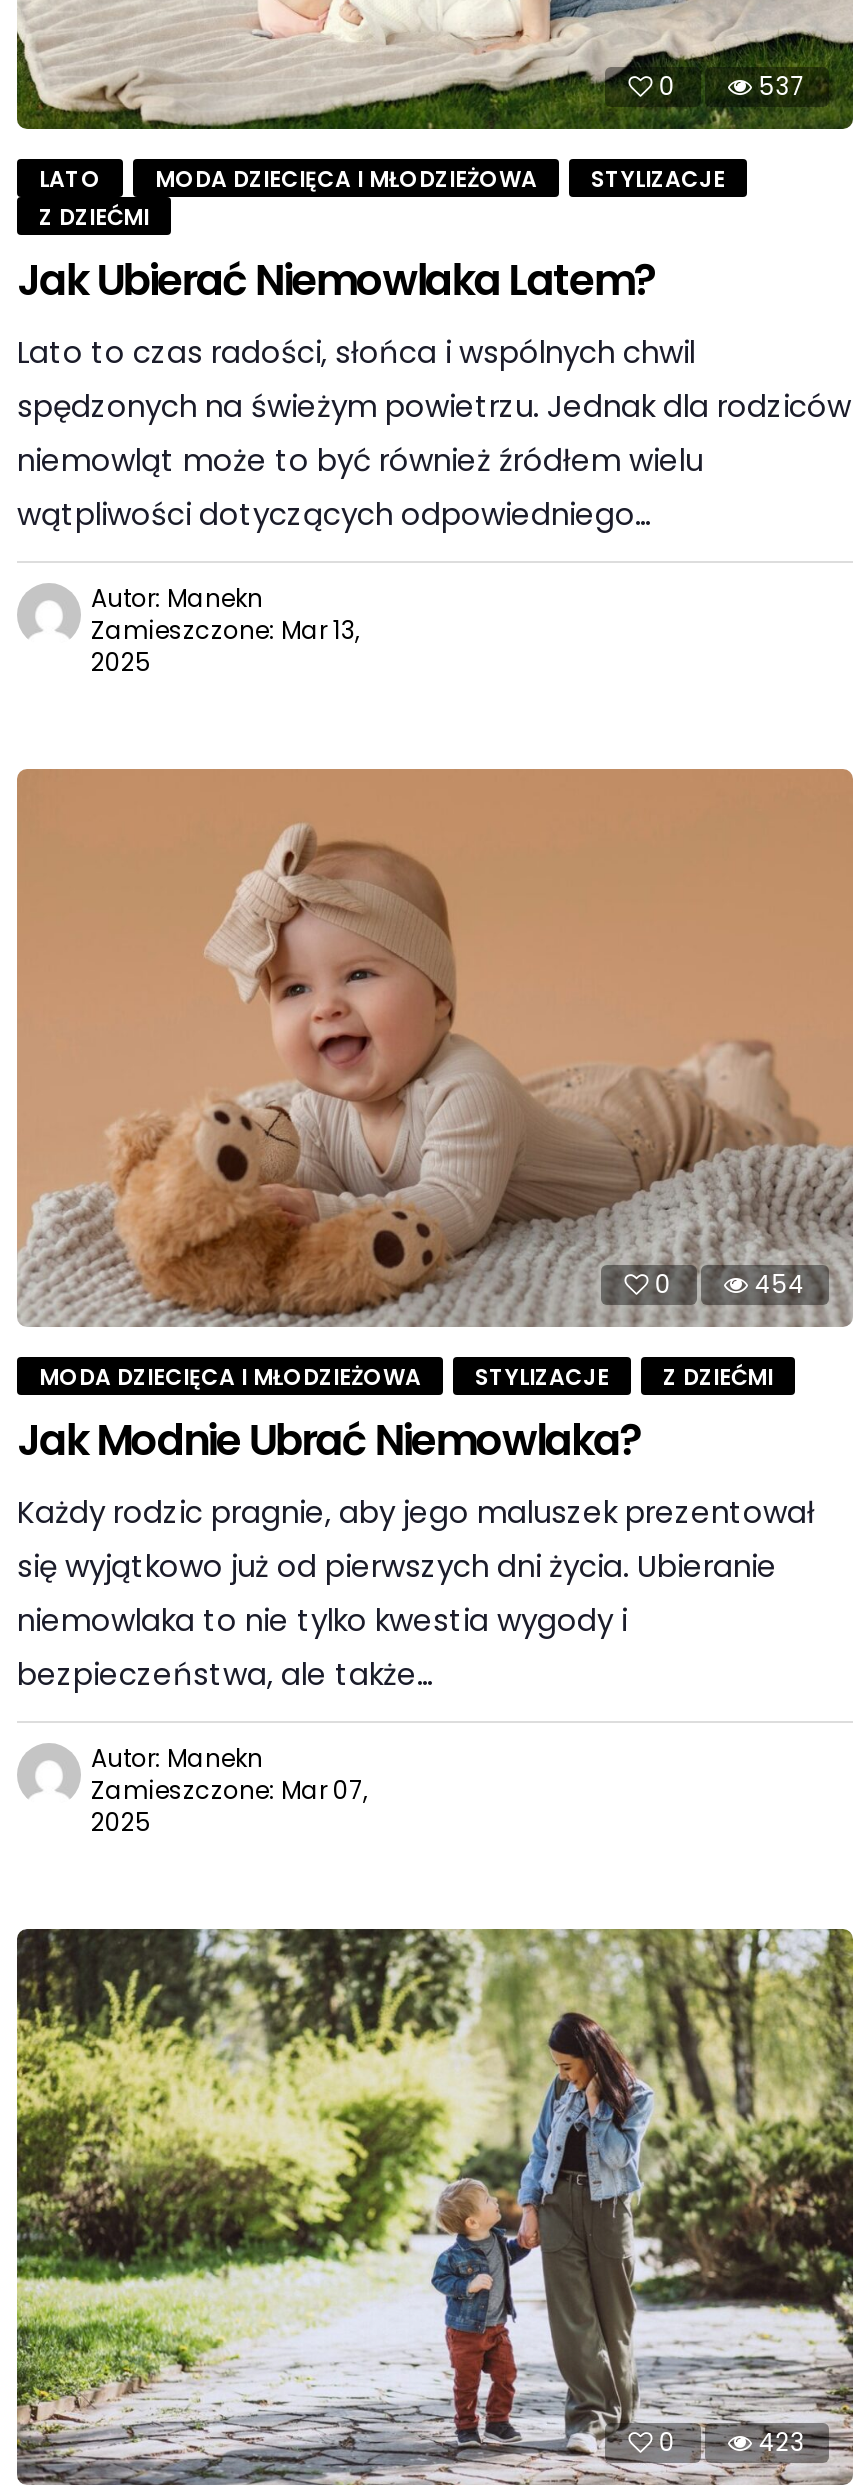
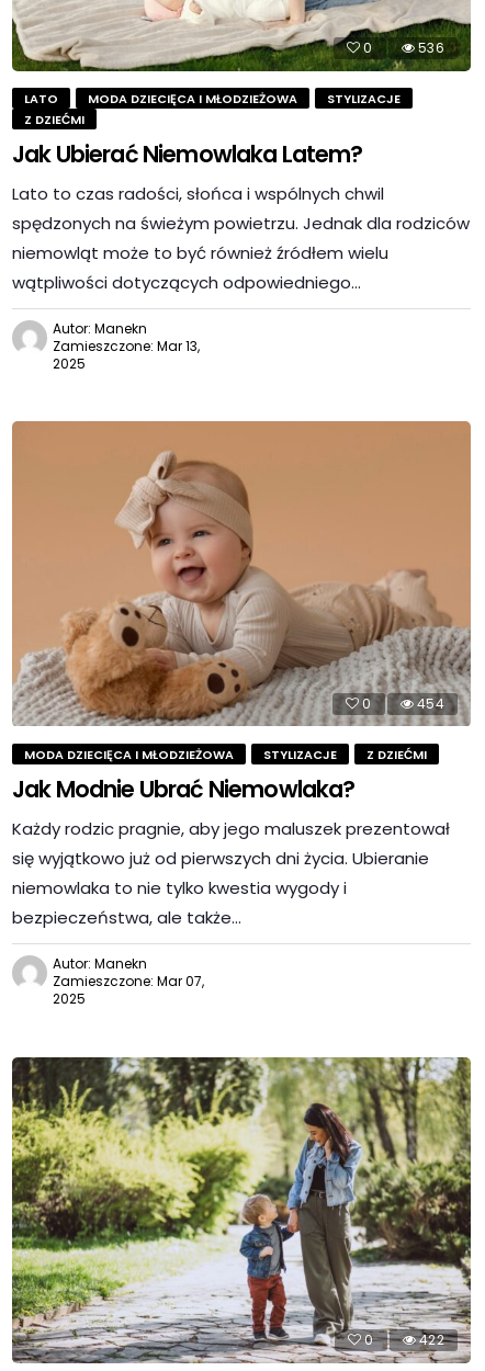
- 537
+ 536

- 423
+ 422
